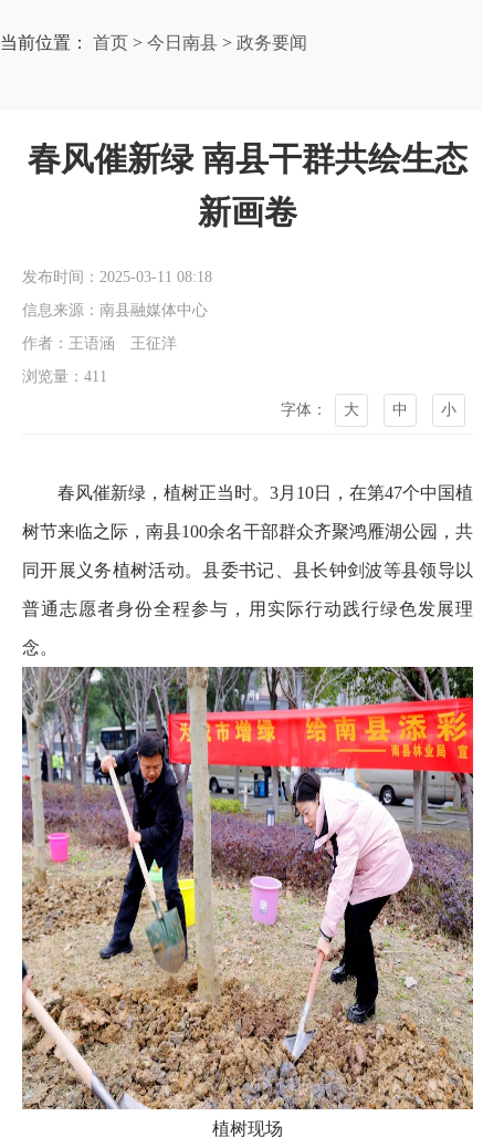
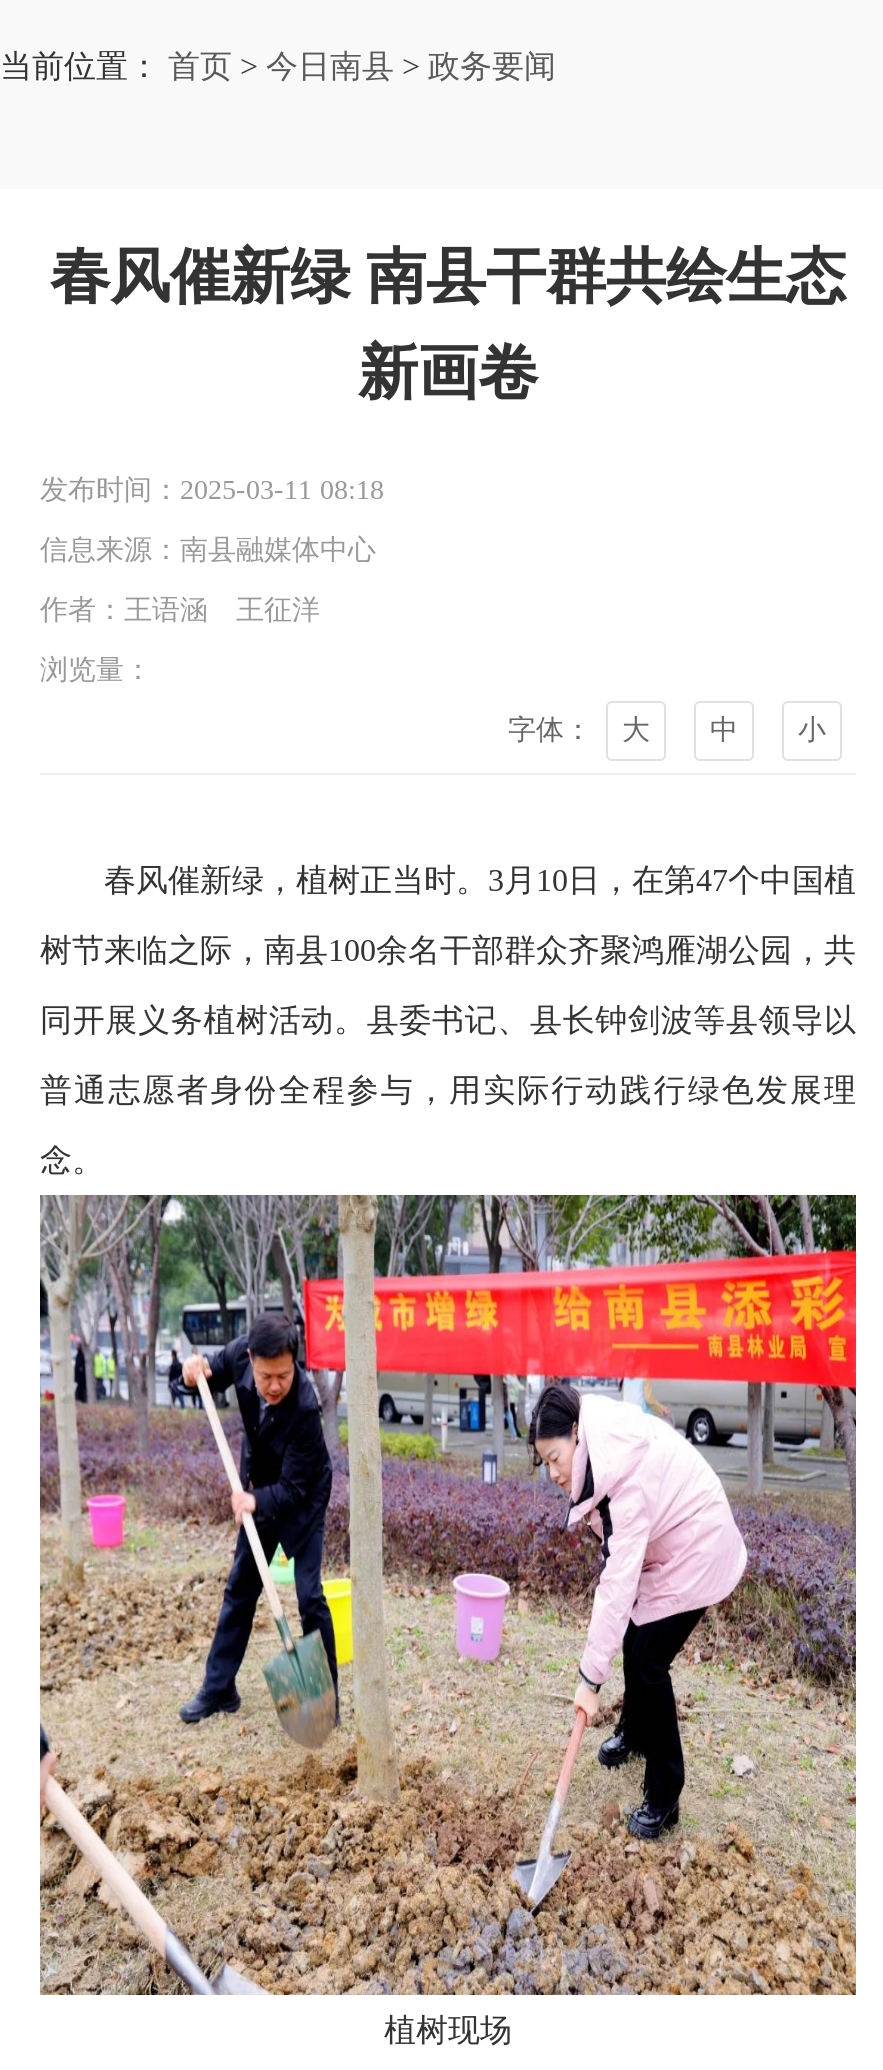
- 浏览量：411
+ 浏览量：
